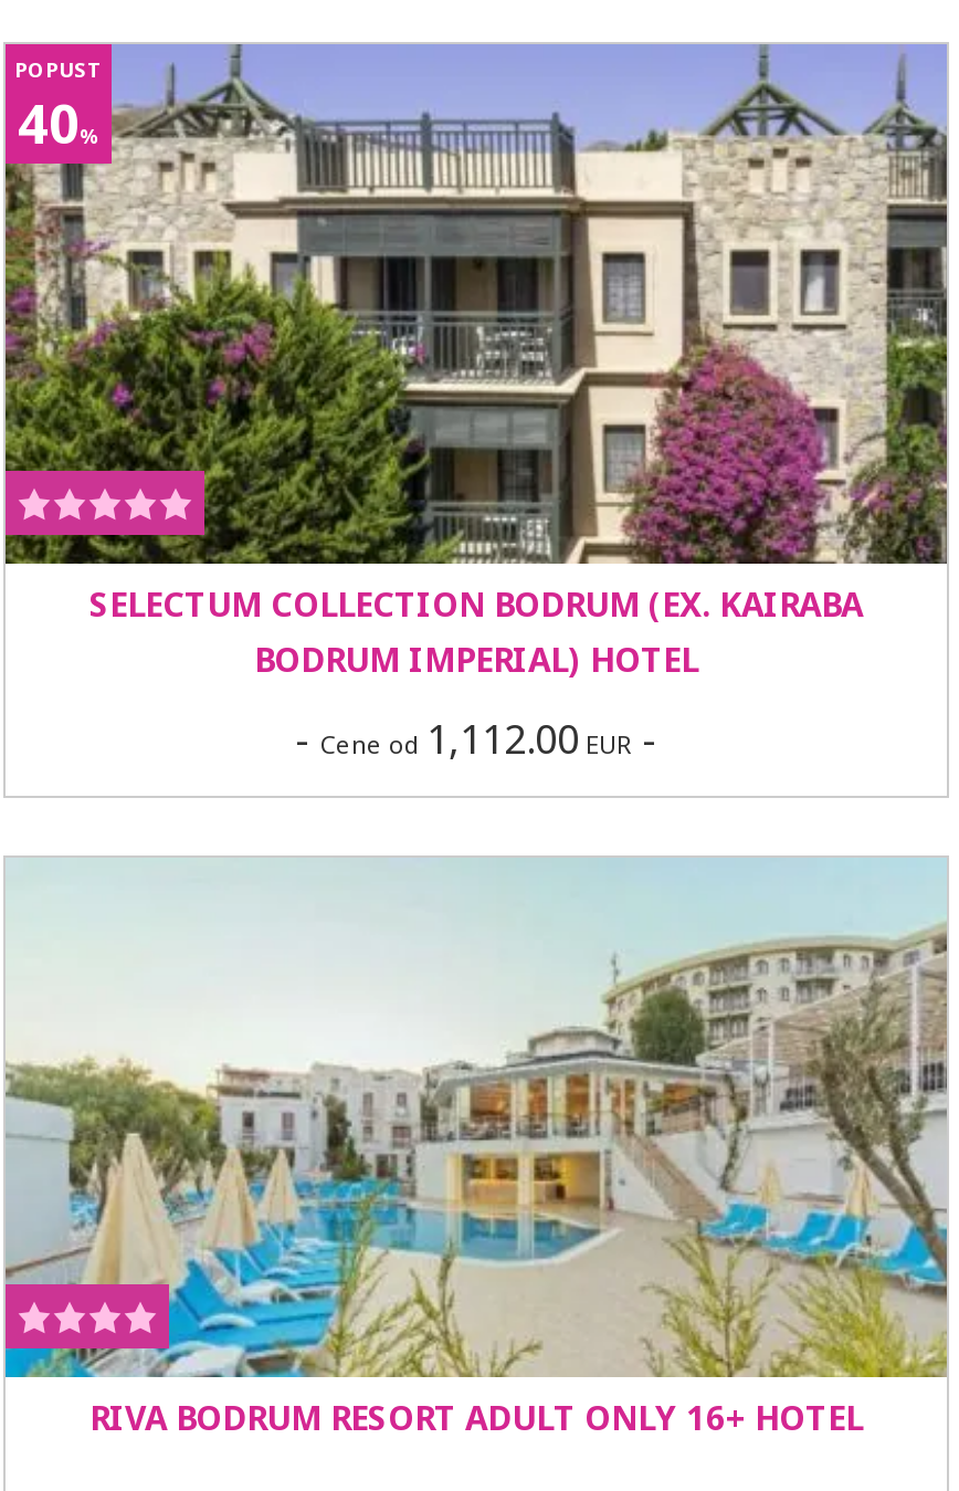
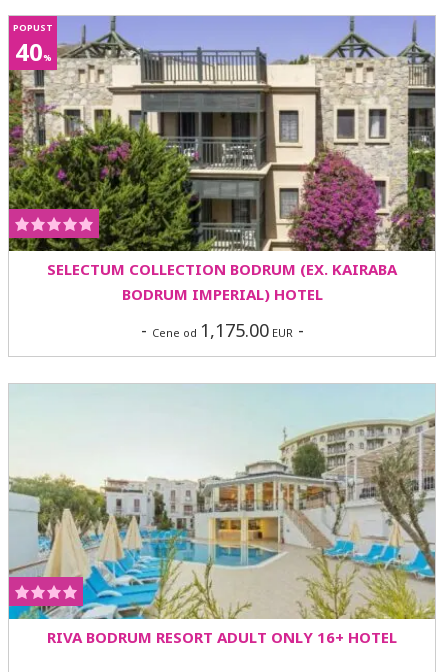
- - Cene od 1,112.00 EUR -
+ - Cene od 1,175.00 EUR -
